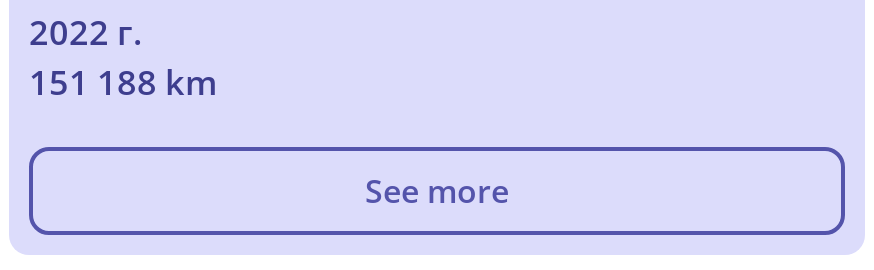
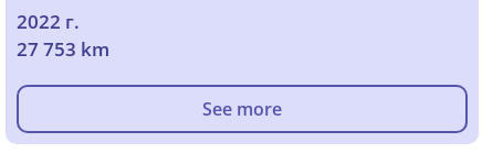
- 151 188 km
+ 27 753 km
